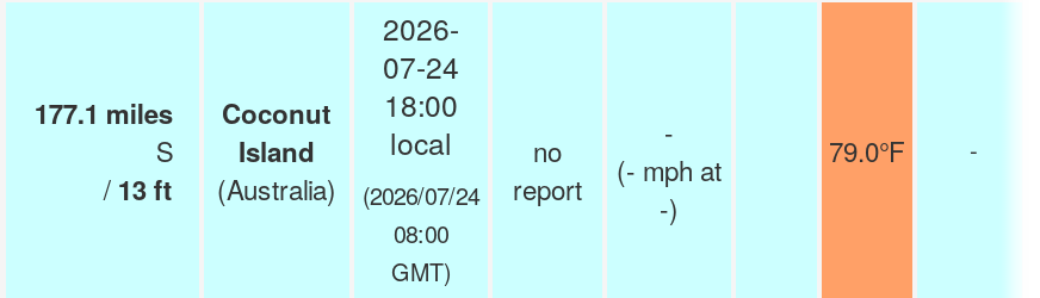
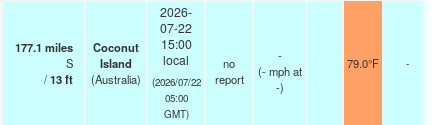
- 07-24
+ 07-22

- 177.1 miles Coconut 18:00
+ 177.1 miles Coconut 15:00

- / 13 ft (Australia) (2026/07/24 report no (- mph at
+ / 13 ft (Australia) (2026/07/22 report no (- mph at

- 08:00
+ 05:00
